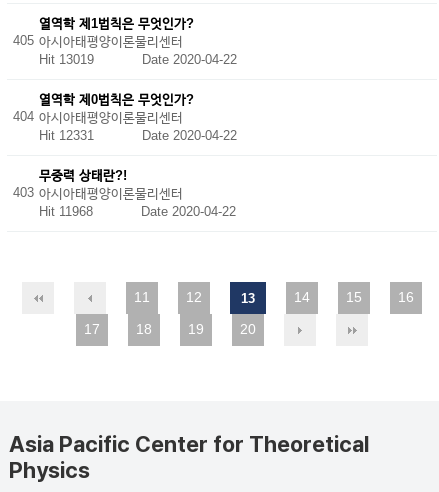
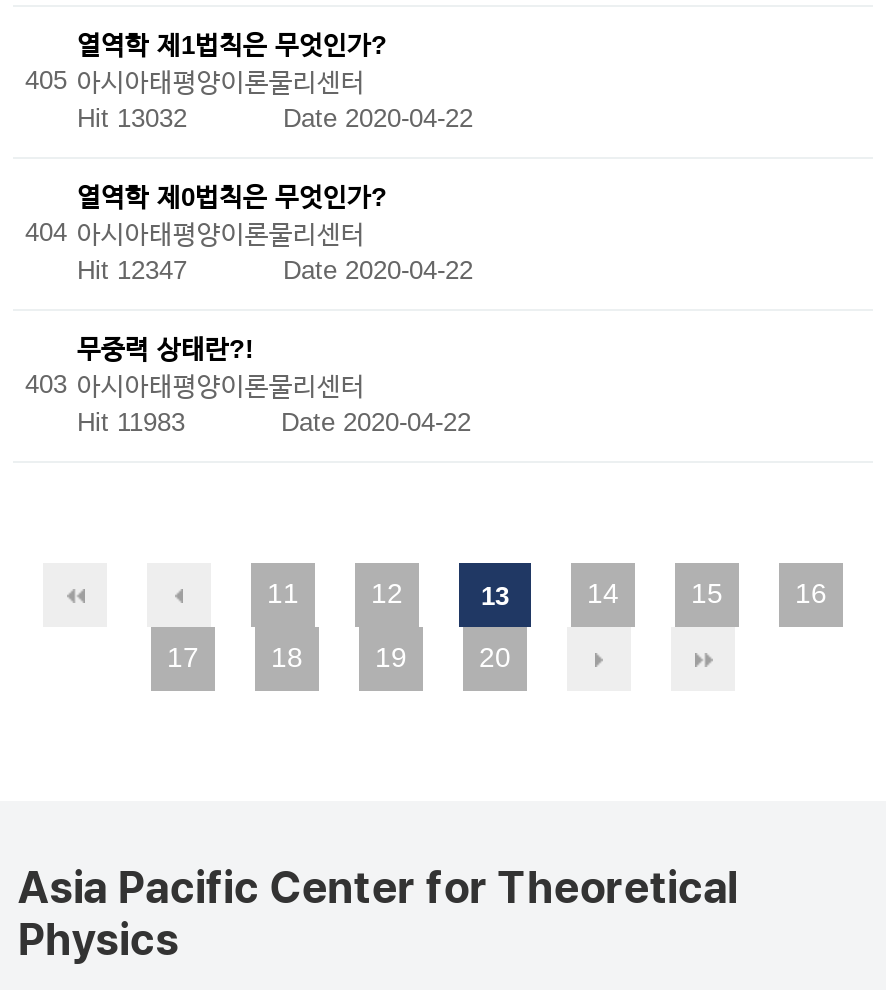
- Hit 13019 Date 2020-04-22
+ Hit 13032 Date 2020-04-22

- Hit 12331 Date 2020-04-22
+ Hit 12347 Date 2020-04-22

- Hit 11968 Date 2020-04-22
+ Hit 11983 Date 2020-04-22
